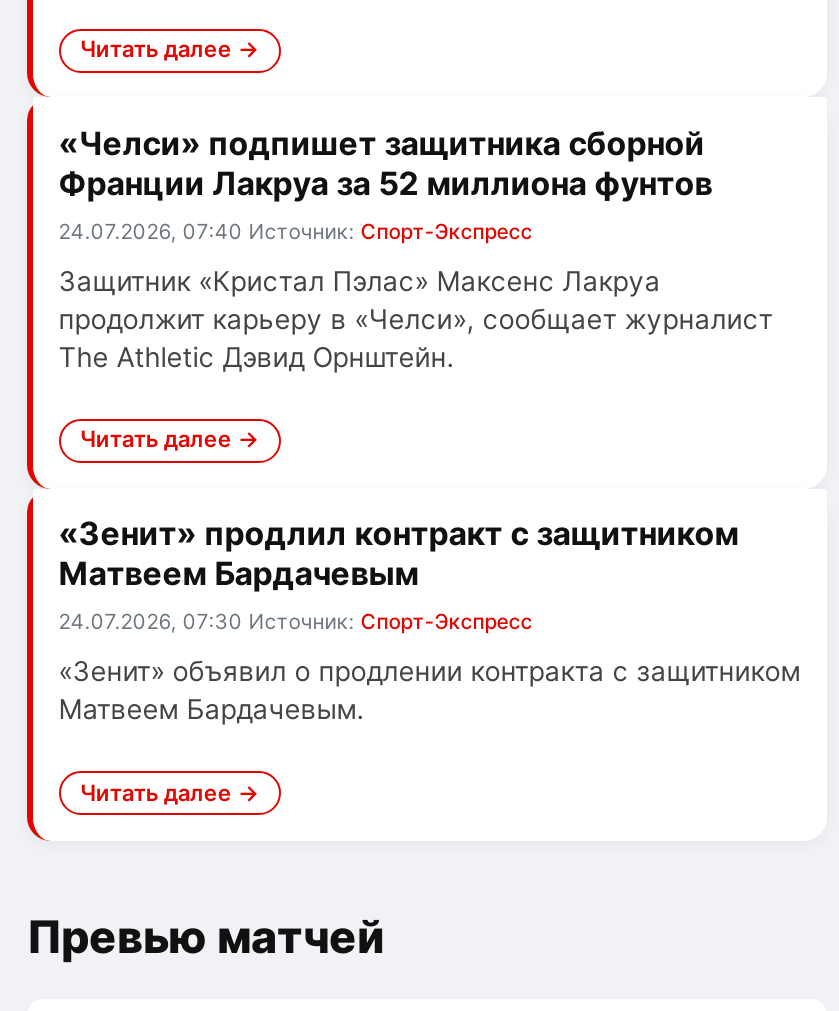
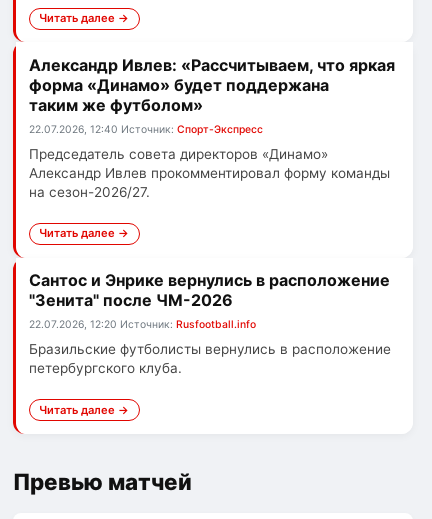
- «Челси» подпишет защитника сборной
- Франции Лакруа за 52 миллиона фунтов
- 24.07.2026, 07:40 Источник: Спорт-Экспресс
+ Александр Ивлев: «Рассчитываем, что яркая
+ форма «Динамо» будет поддержана
+ таким же футболом»
+ 22.07.2026, 12:40 Источник: Спорт-Экспресс

- Защитник «Кристал Пэлас» Максенс Лакруа
- продолжит карьеру в «Челси», сообщает журналист
- The Athletic Дэвид Орнштейн.
+ Председатель совета директоров «Динамо»
+ Александр Ивлев прокомментировал форму команды
+ на сезон-2026/27.

- «Зенит» продлил контракт с защитником
- Матвеем Бардачевым
- 24.07.2026, 07:30 Источник: Спорт-Экспресс
+ Сантос и Энрике вернулись в расположение
+ "Зенита" после ЧМ-2026
+ 22.07.2026, 12:20 Источник: Rusfootball.info

- «Зенит» объявил о продлении контракта с защитником
- Матвеем Бардачевым.
+ Бразильские футболисты вернулись в расположение
+ петербургского клуба.
